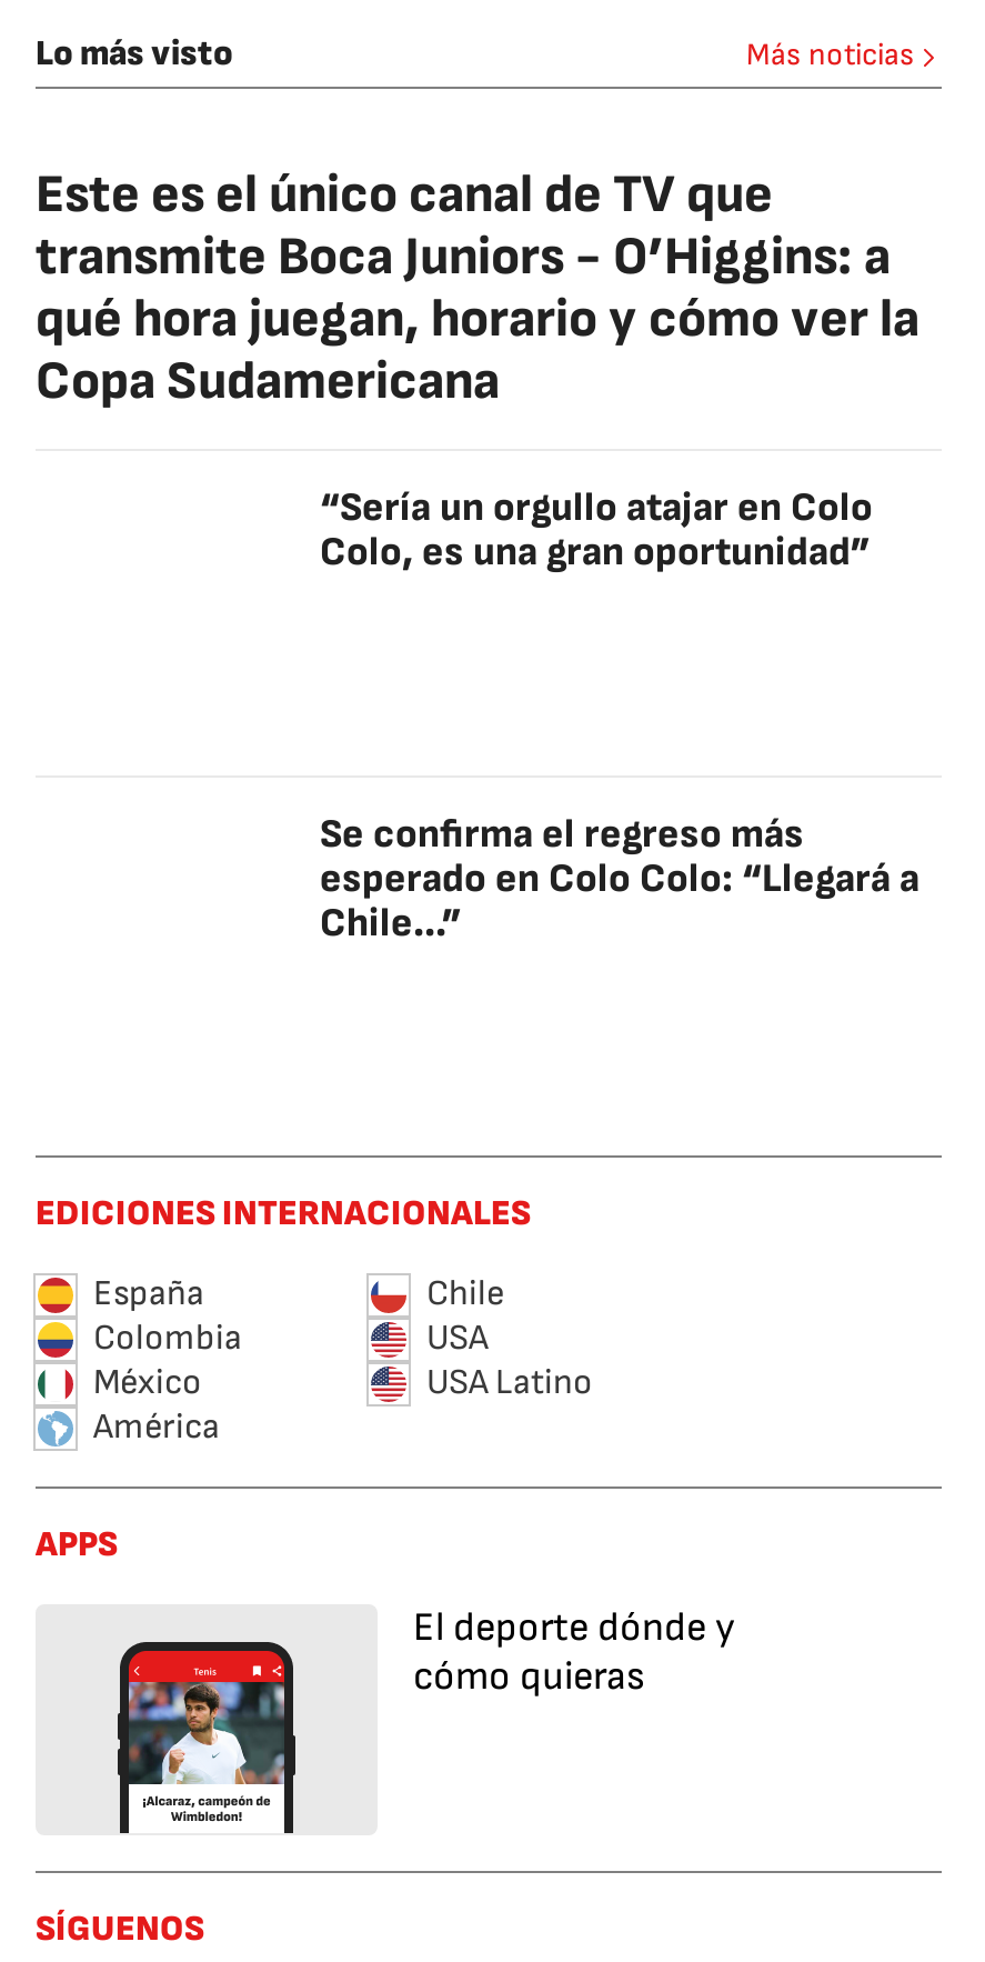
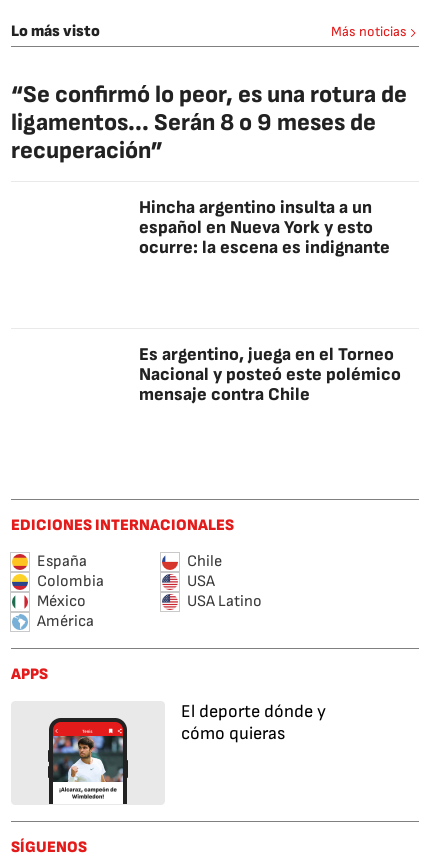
- Este es el único canal de TV que
- transmite Boca Juniors - O’Higgins: a
- qué hora juegan, horario y cómo ver la
- Copa Sudamericana
+ “Se confirmó lo peor, es una rotura de
+ ligamentos... Serán 8 o 9 meses de
+ recuperación”

- “Sería un orgullo atajar en Colo
- Colo, es una gran oportunidad”
+ Hincha argentino insulta a un
+ español en Nueva York y esto
+ ocurre: la escena es indignante

- Se confirma el regreso más
- esperado en Colo Colo: “Llegará a
- Chile...”
+ Es argentino, juega en el Torneo
+ Nacional y posteó este polémico
+ mensaje contra Chile
